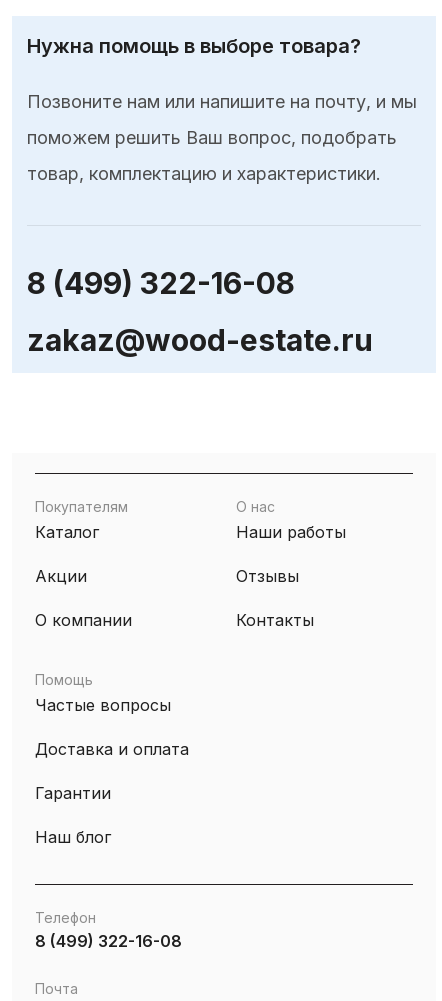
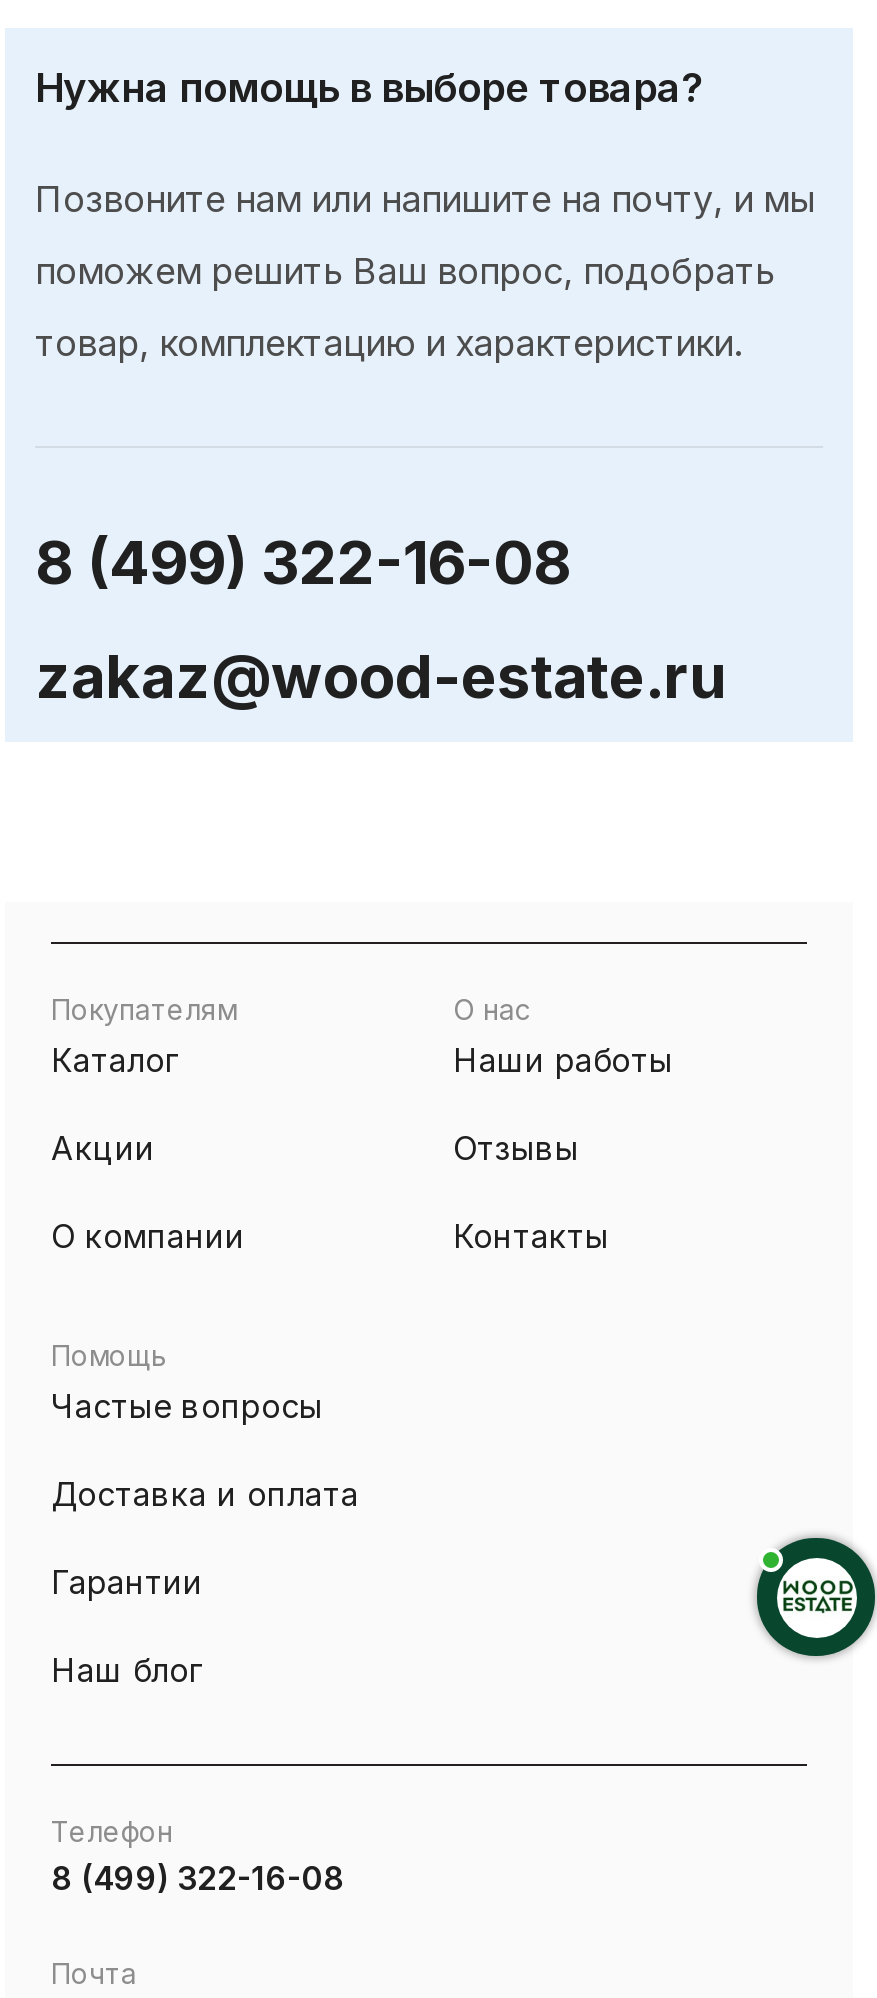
+ [image]
